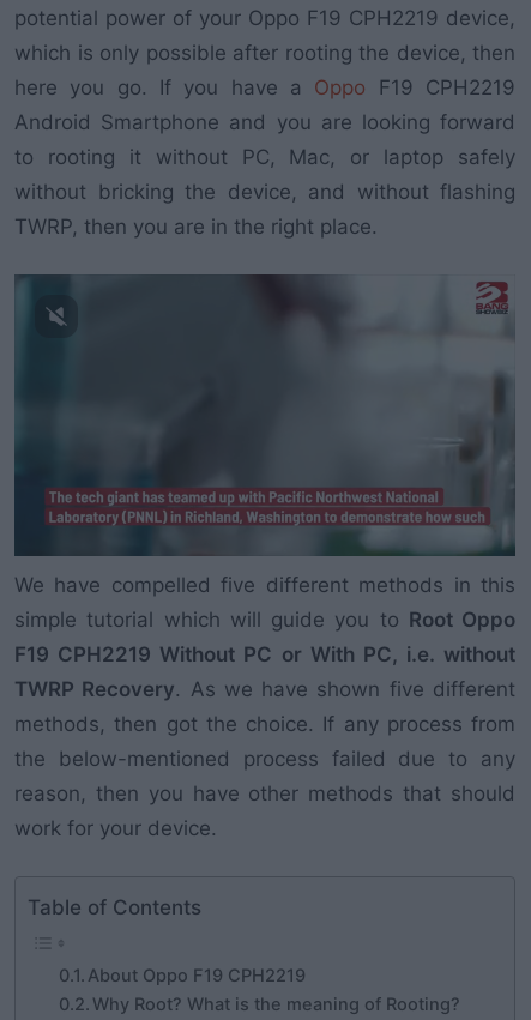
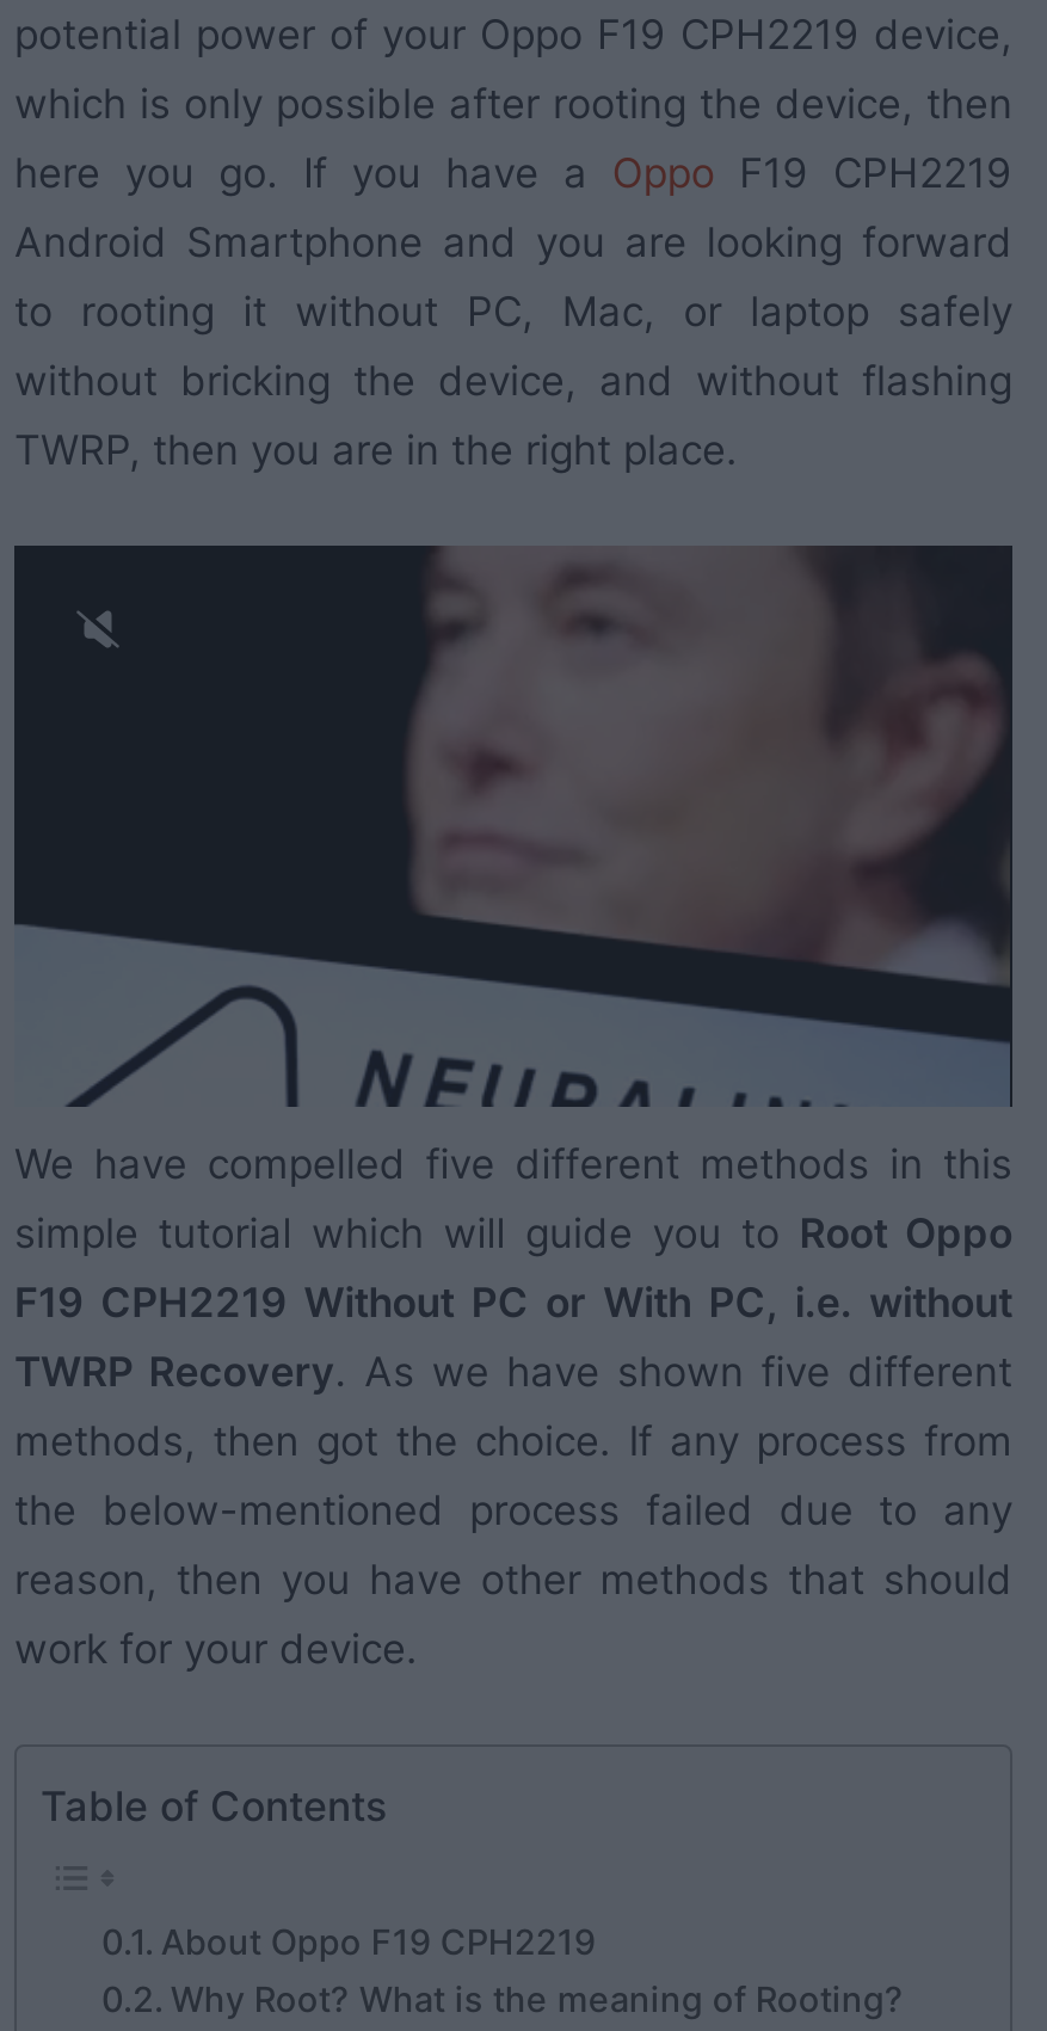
- [image]
+ [image]
